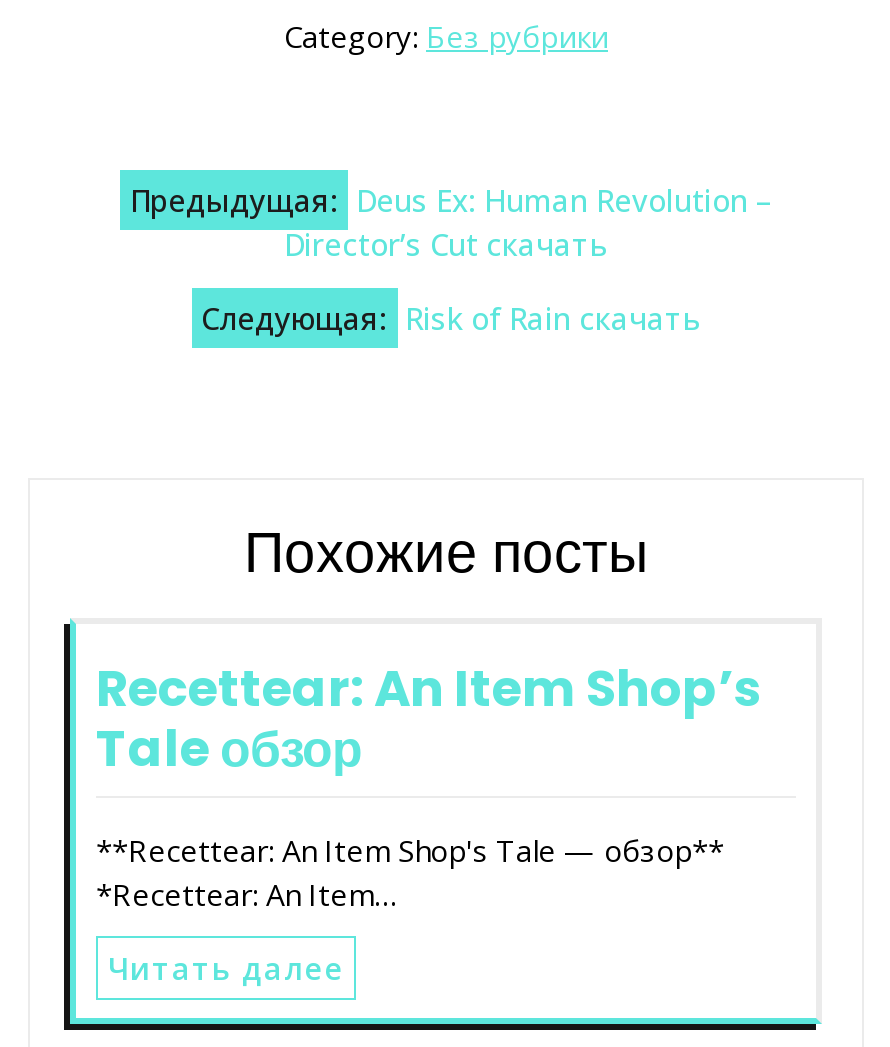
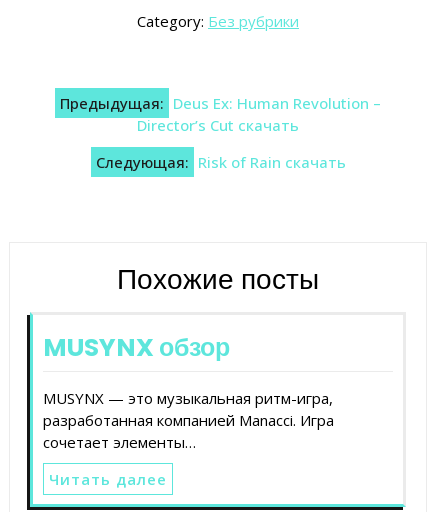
- Recettear: An Item Shop’s
- Tale обзор
+ MUSYNX обзор

- **Recettear: An Item Shop's Tale — обзор**
- *Recettear: An Item…
+ MUSYNX — это музыкальная ритм-игра,
+ разработанная компанией Manacci. Игра
+ сочетает элементы…
